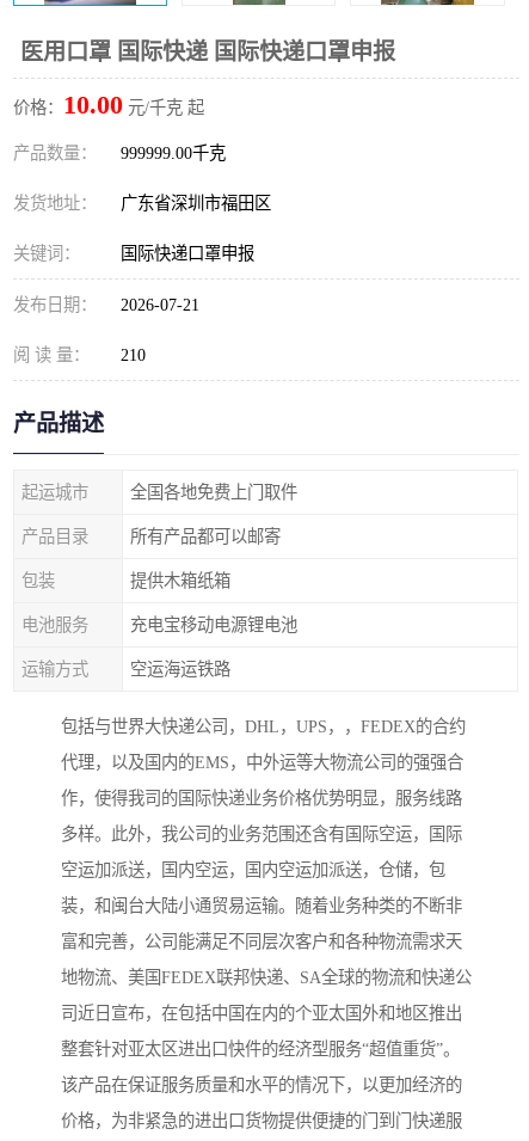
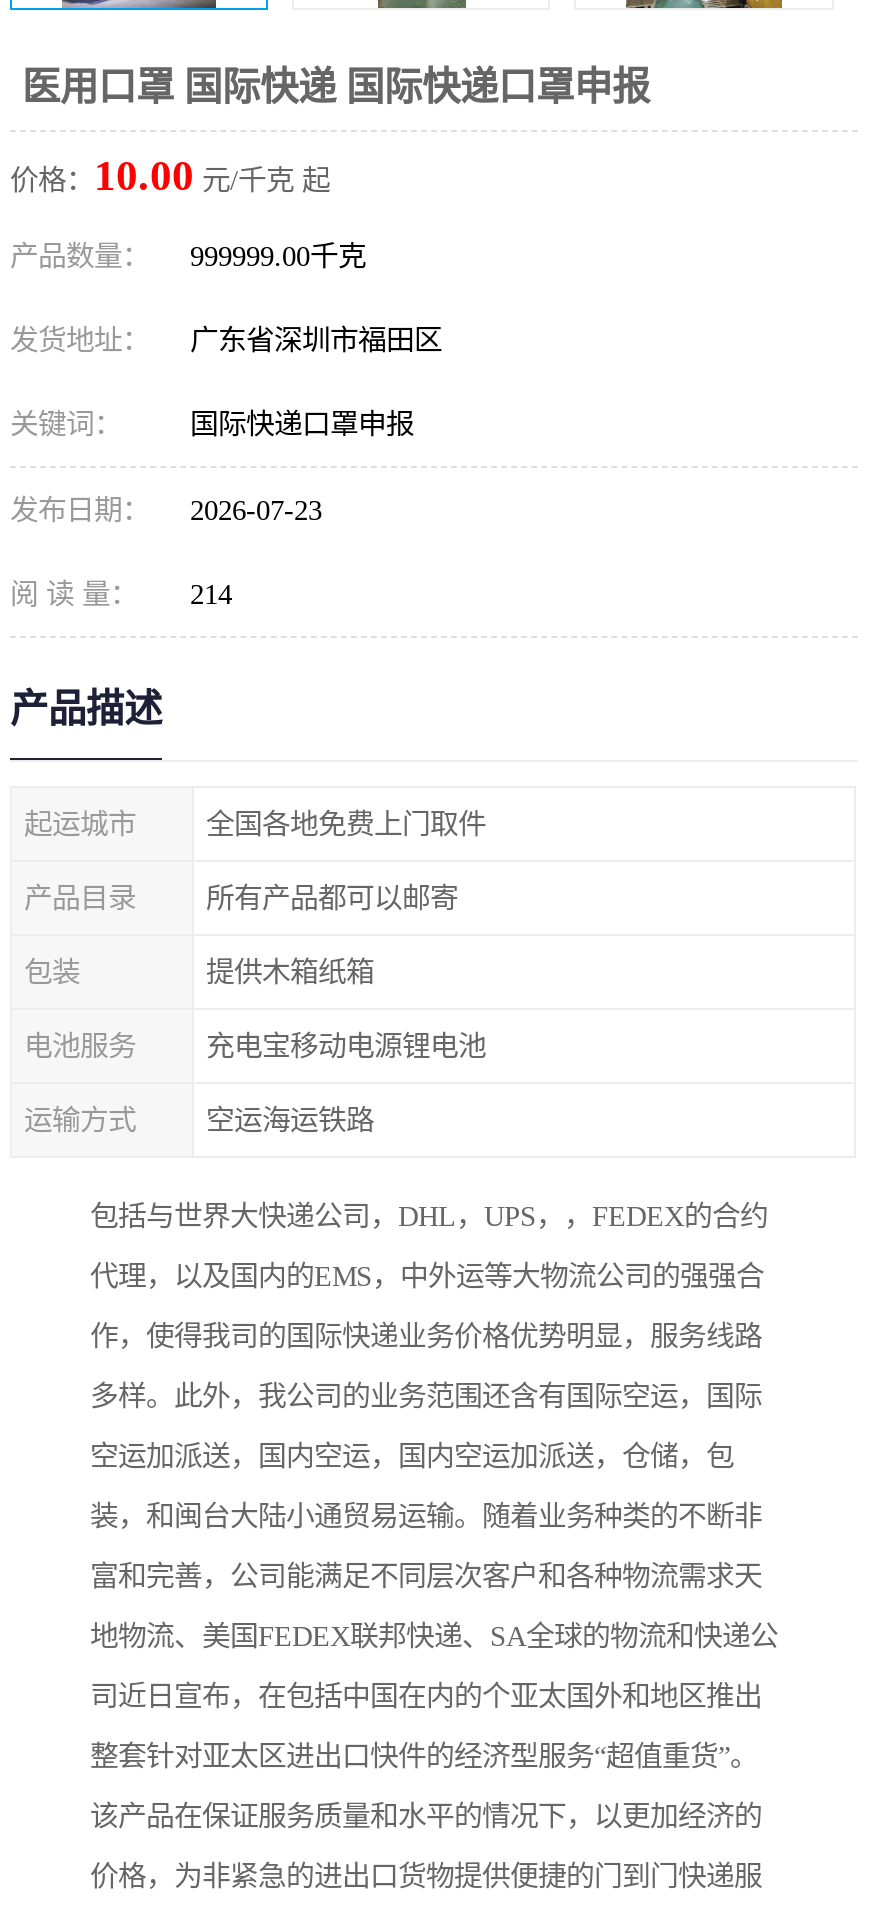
- 发布日期： 2026-07-21
+ 发布日期： 2026-07-23

- 阅 读 量： 210
+ 阅 读 量： 214
